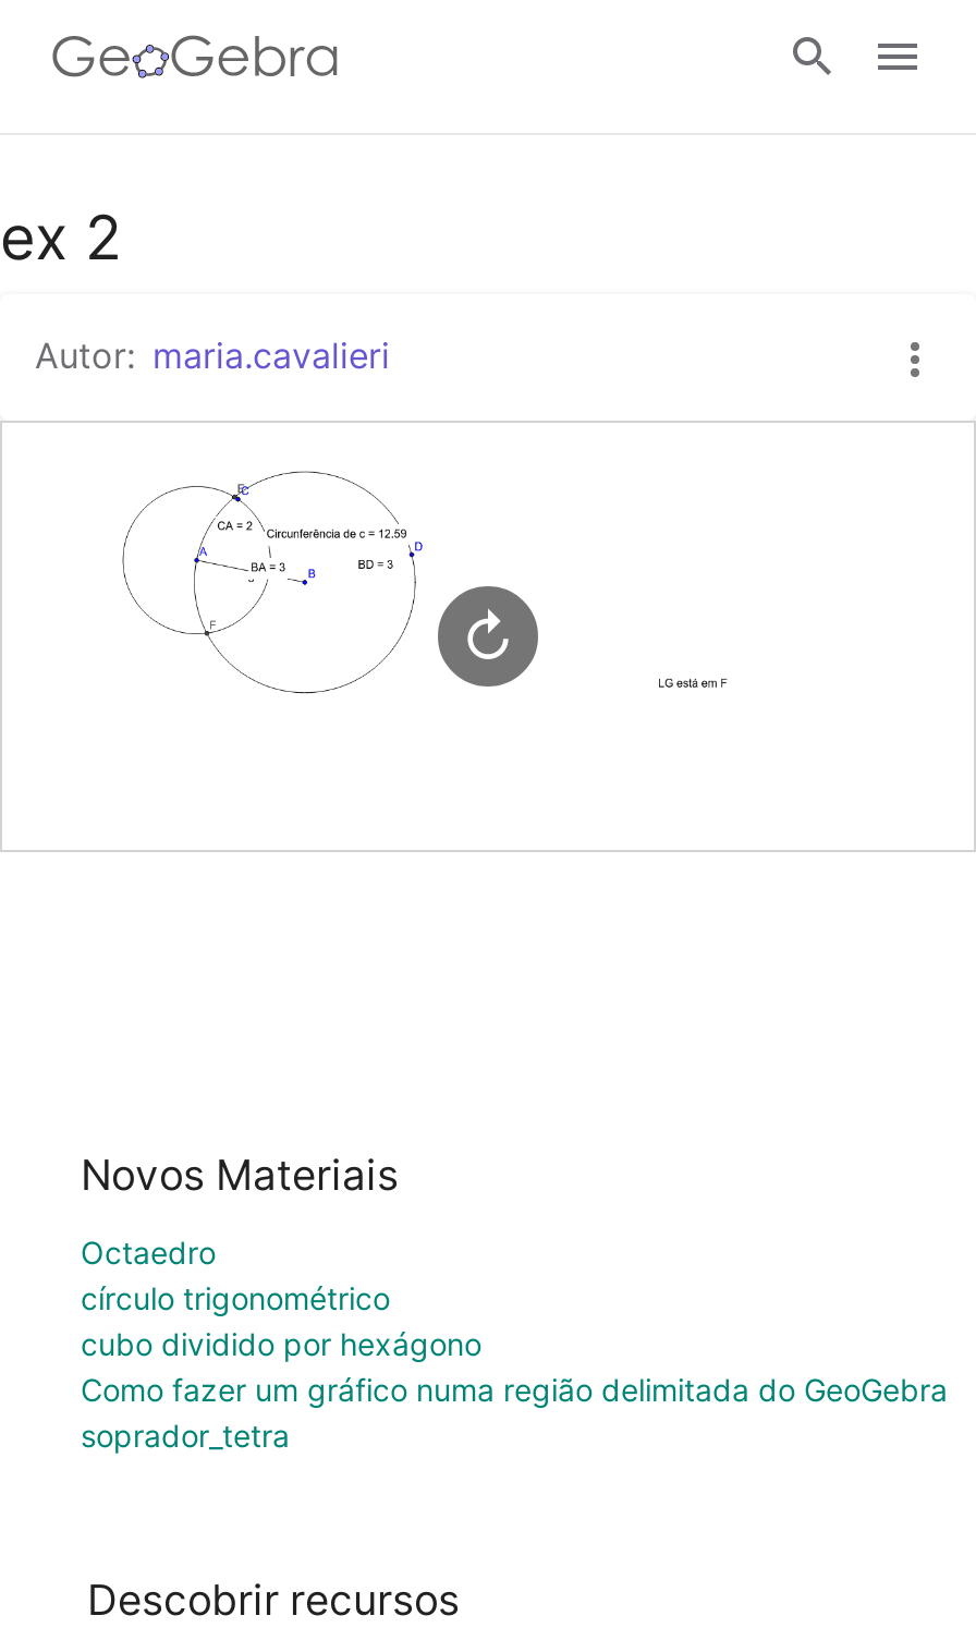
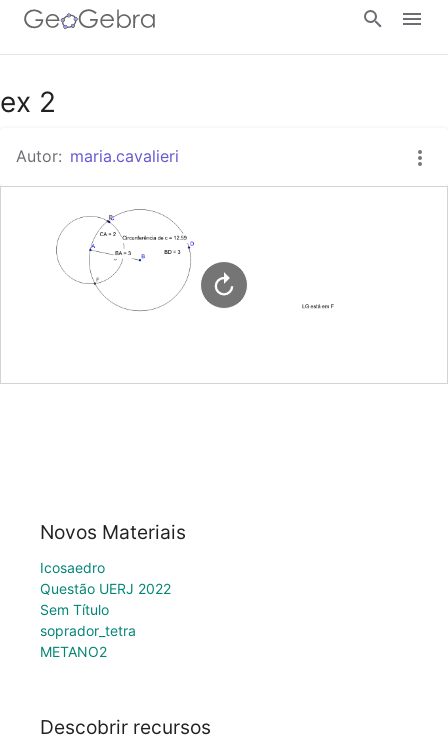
- Octaedro
- círculo trigonométrico
- cubo dividido por hexágono
- Como fazer um gráfico numa região delimitada do GeoGebra
+ Icosaedro
+ Questão UERJ 2022
+ Sem Título

moved up: soprador_tetra

+ METANO2
